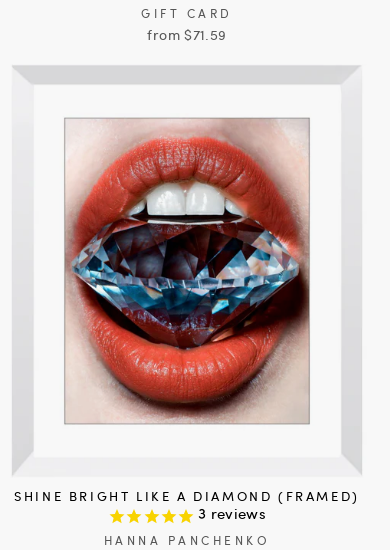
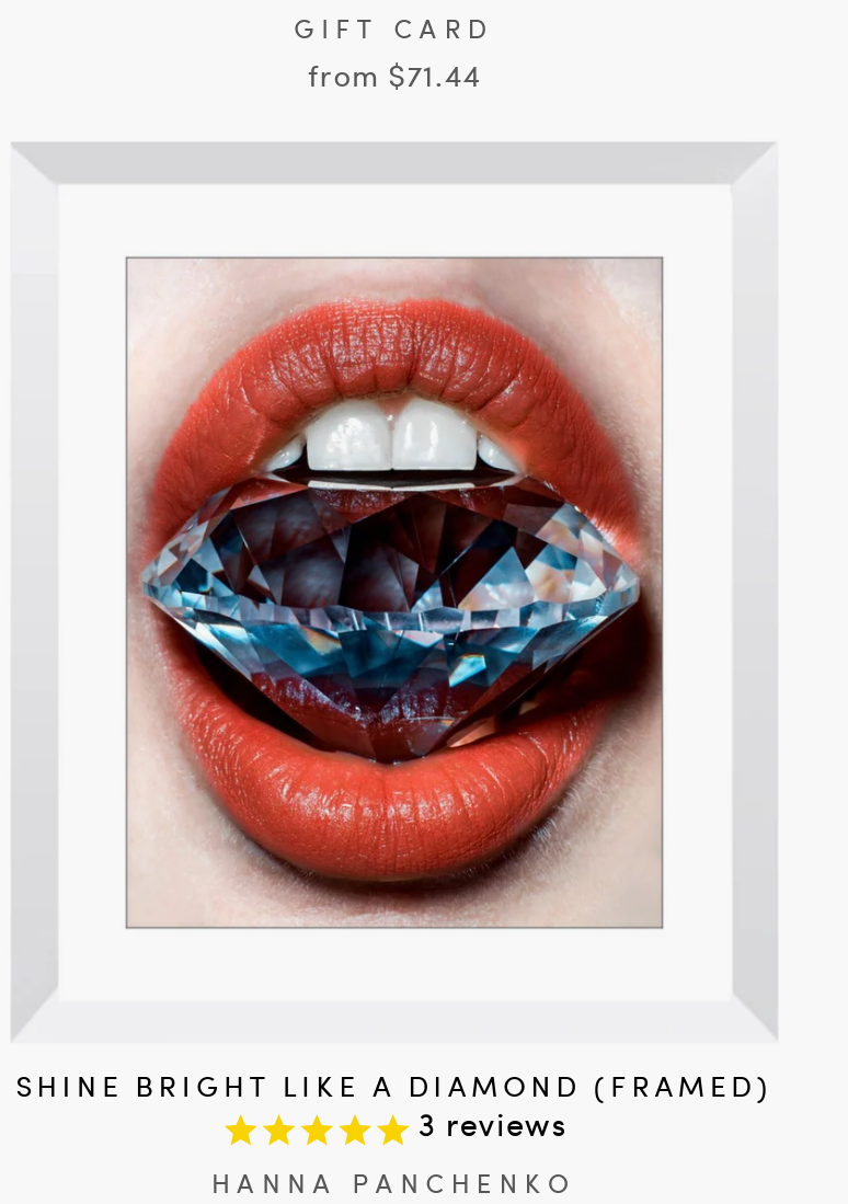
- from $71.59
+ from $71.44
